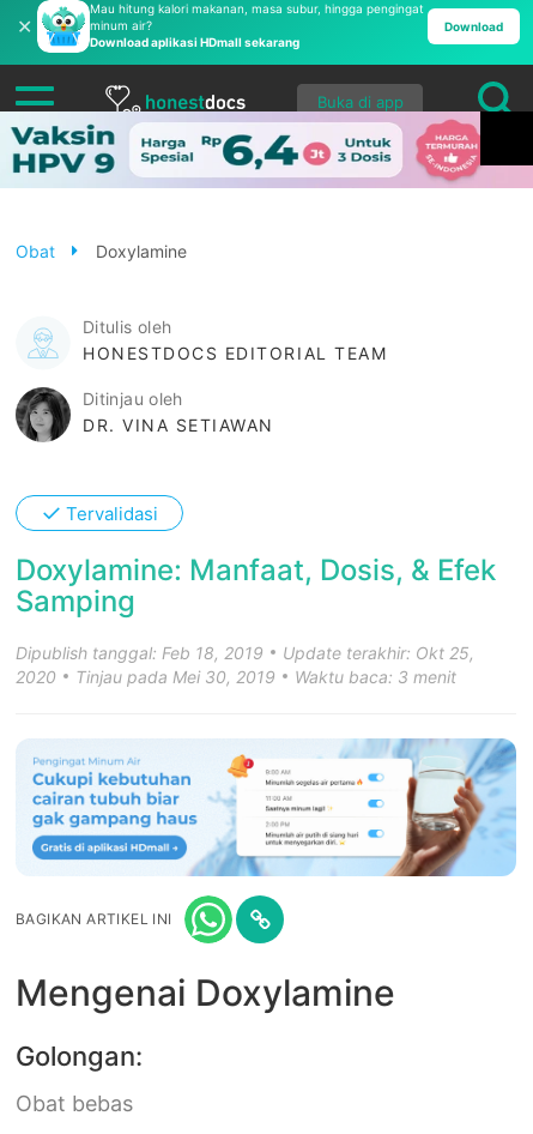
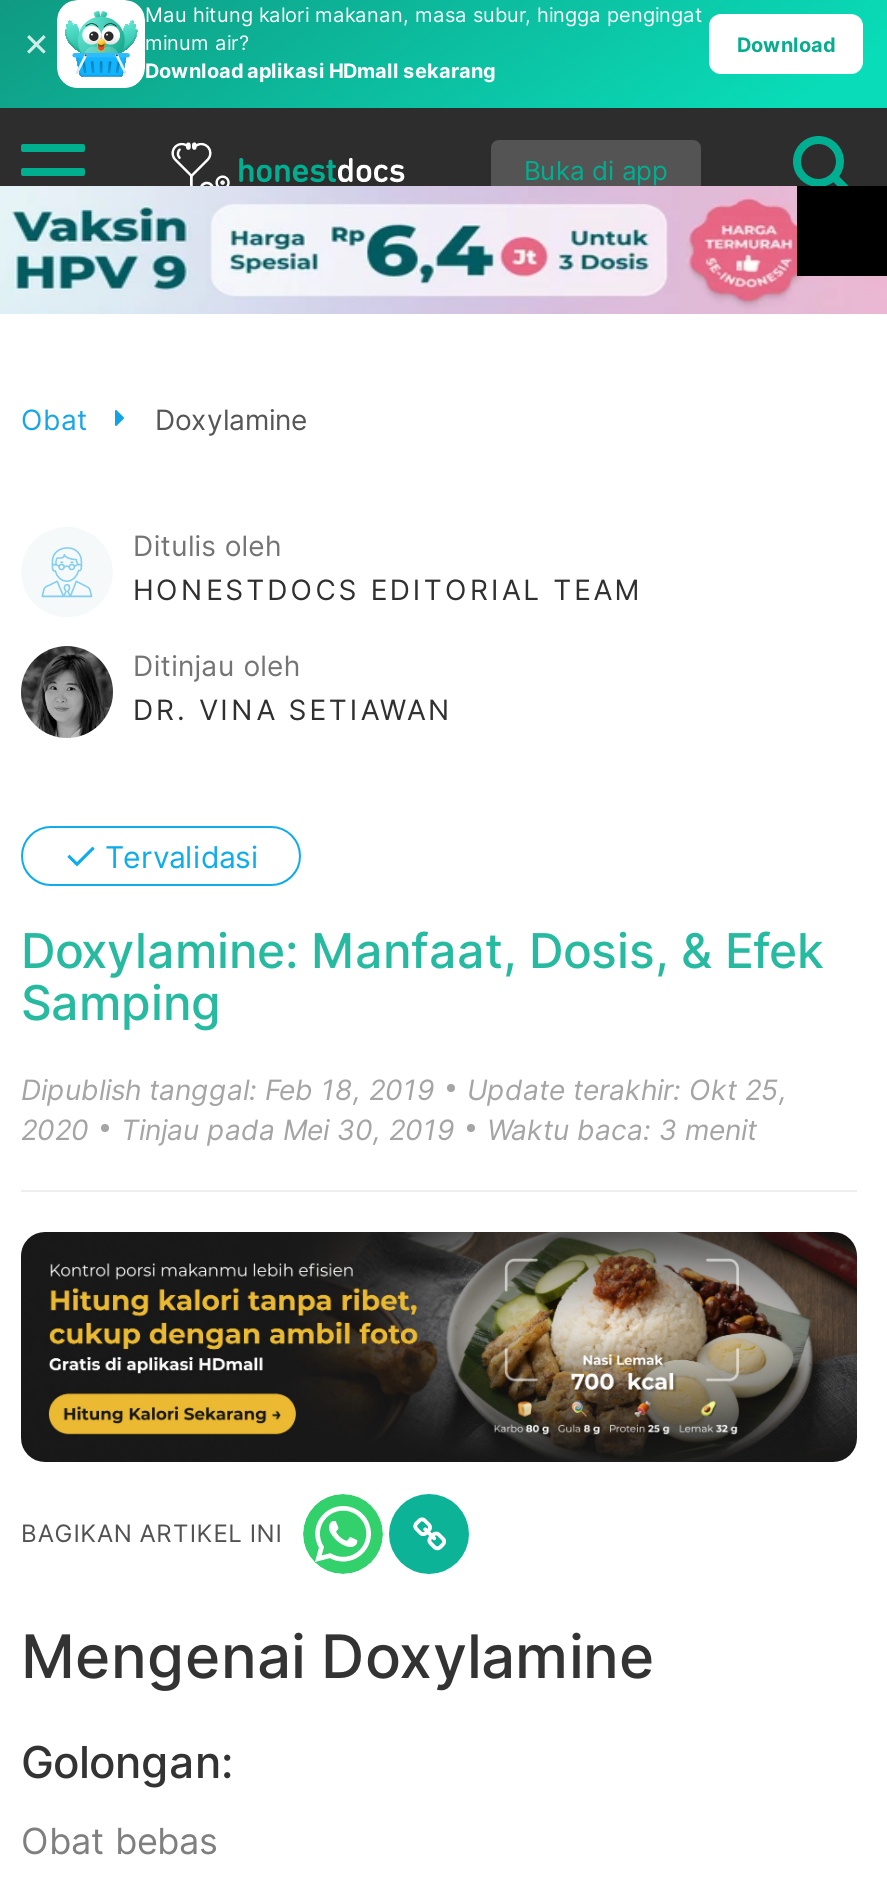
- [image]
+ [image]
